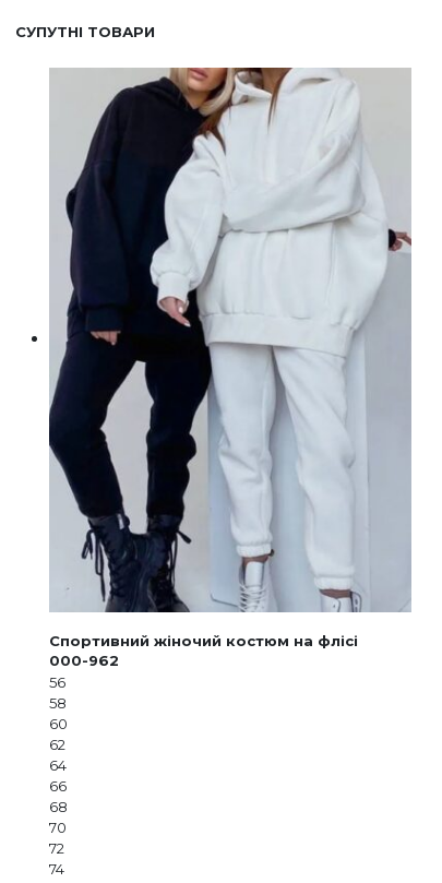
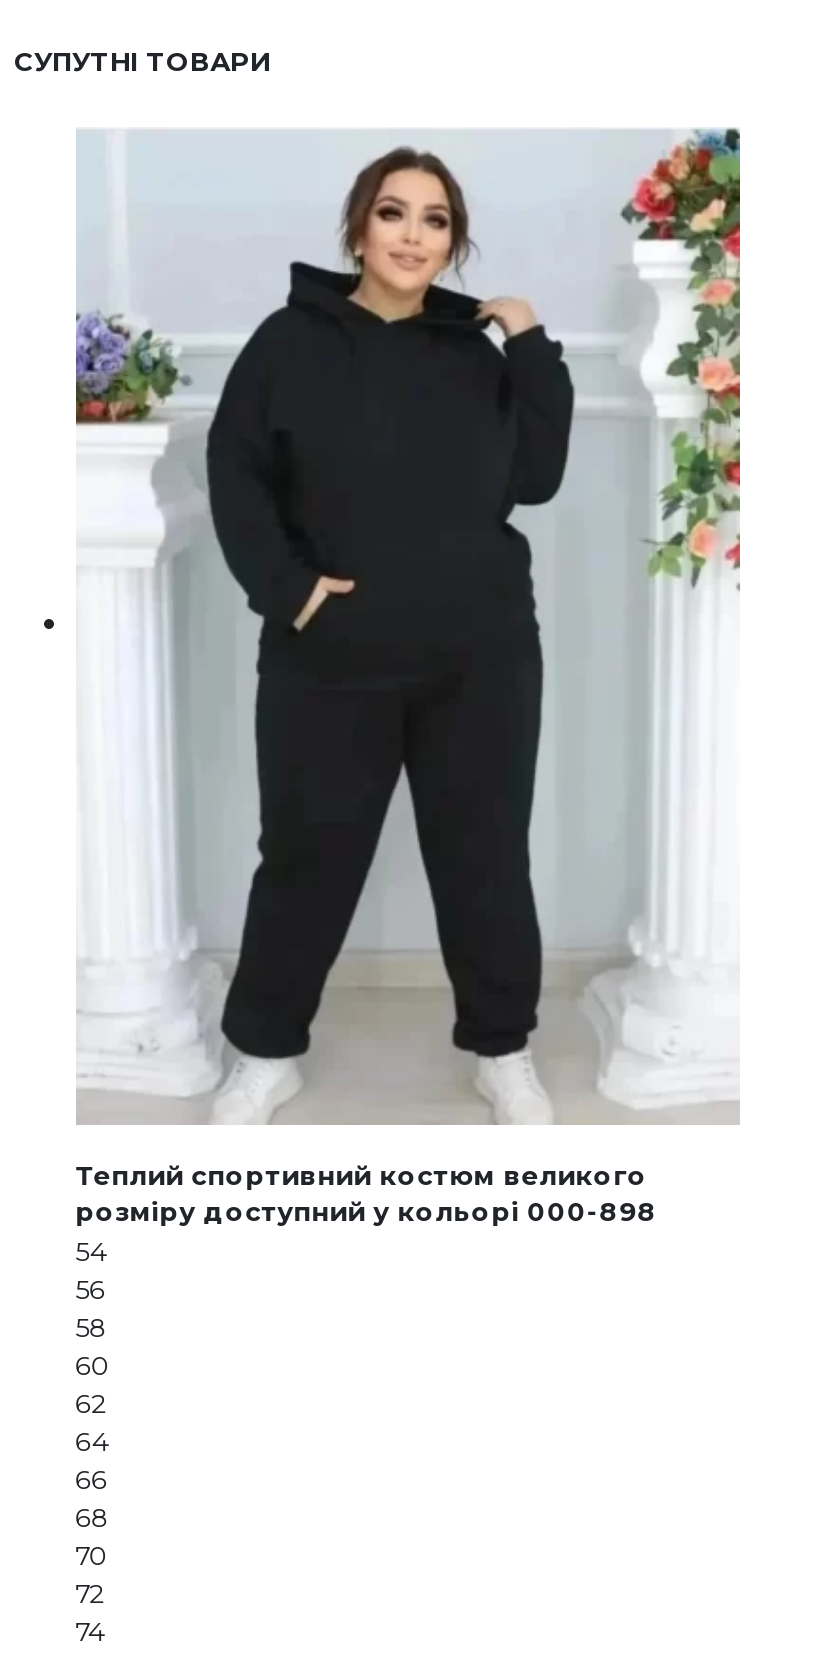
- [image]
- Спортивний жіночий костюм на флісі
- 000-962
+ [image]
+ Теплий спортивний костюм великого
+ розміру доступний у кольорі 000-898
+ 54
